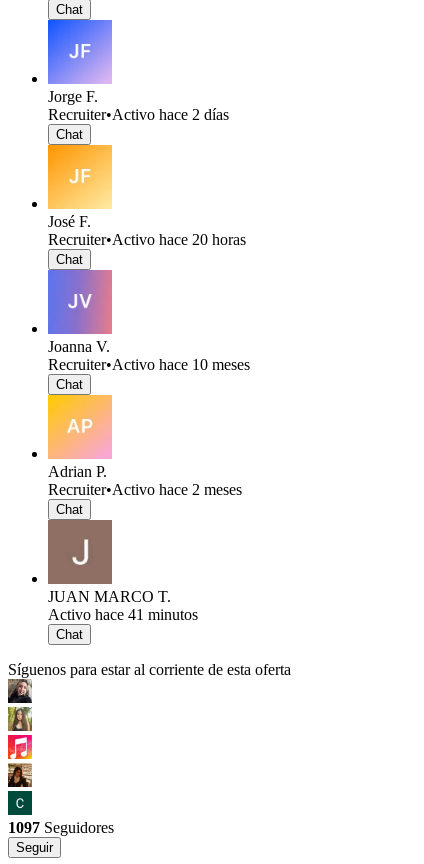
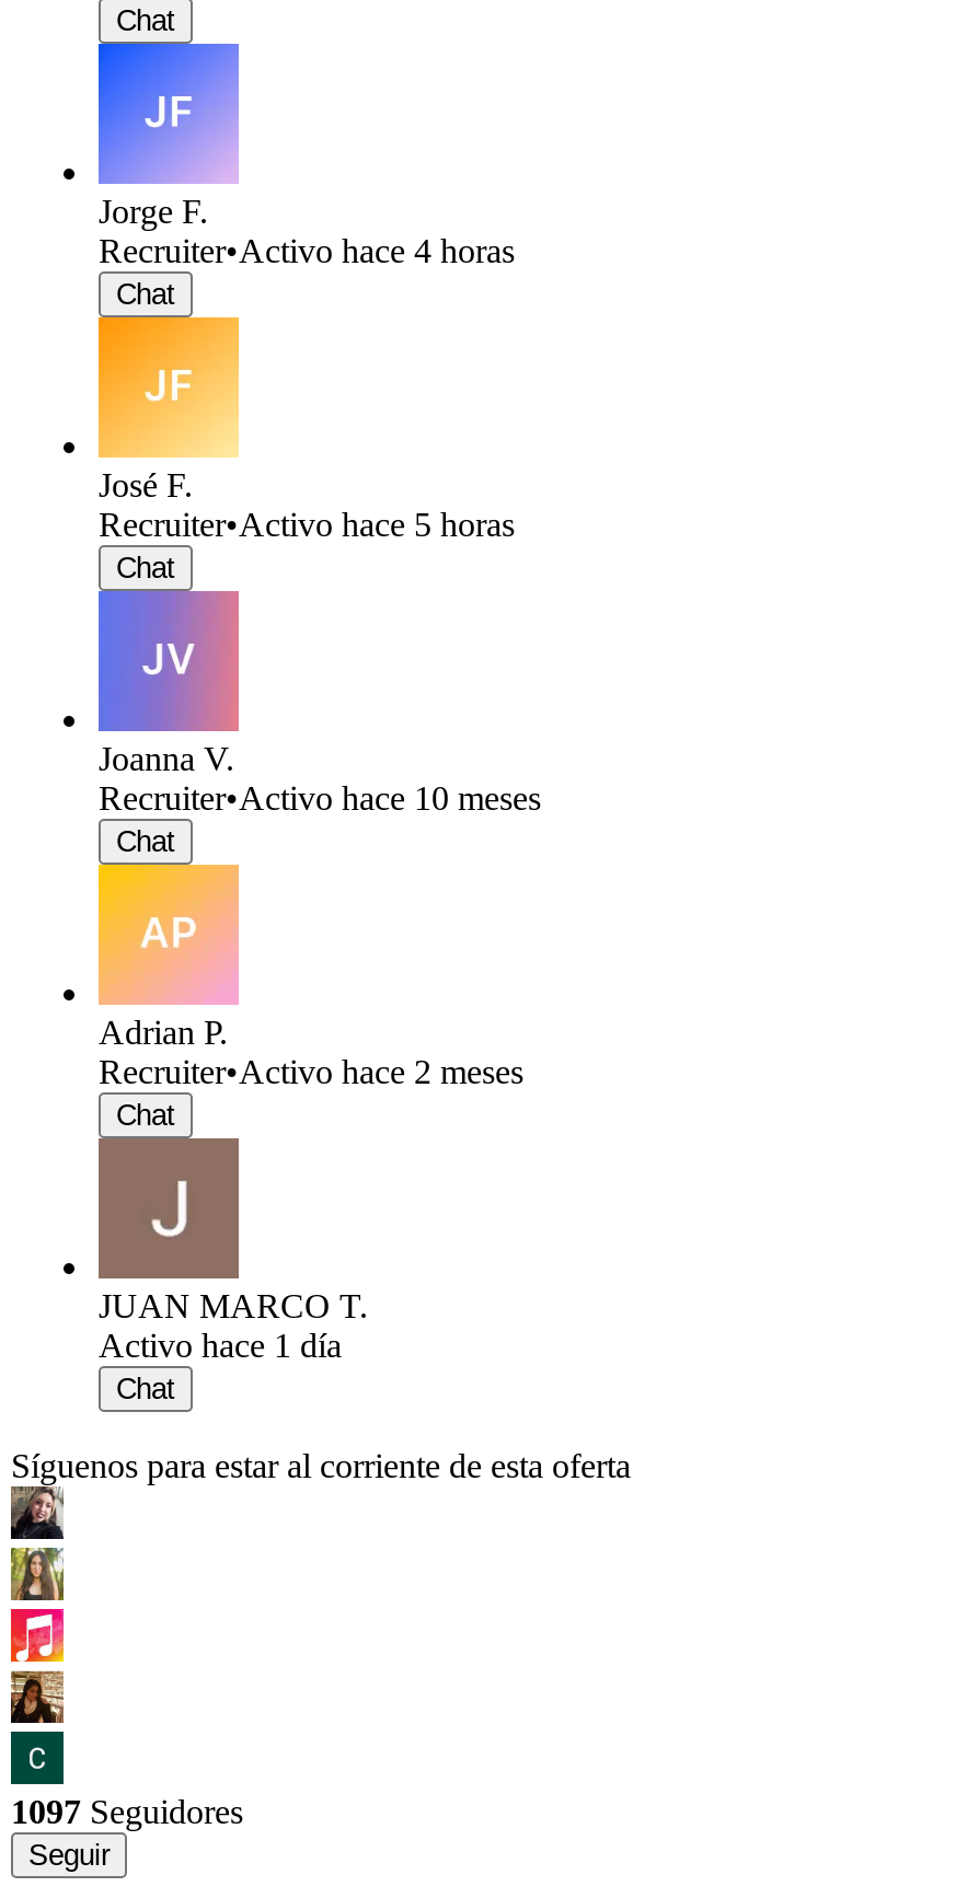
- Recruiter•Activo hace 2 días
+ Recruiter•Activo hace 4 horas

- Recruiter•Activo hace 20 horas
+ Recruiter•Activo hace 5 horas

- Activo hace 41 minutos
+ Activo hace 1 día
